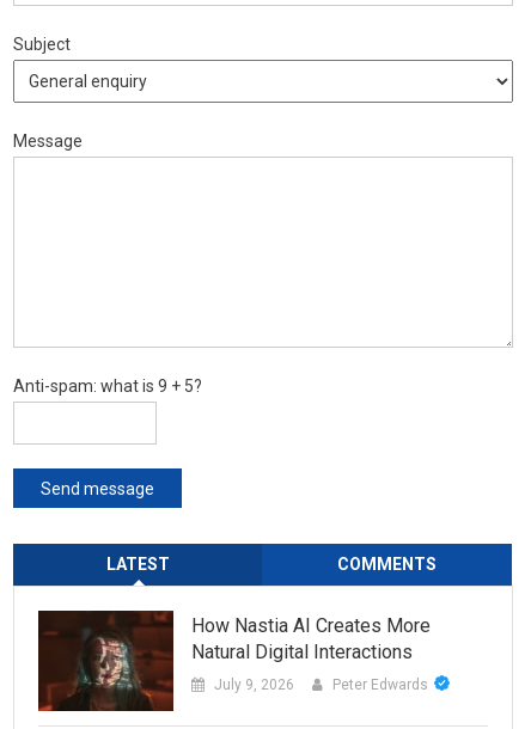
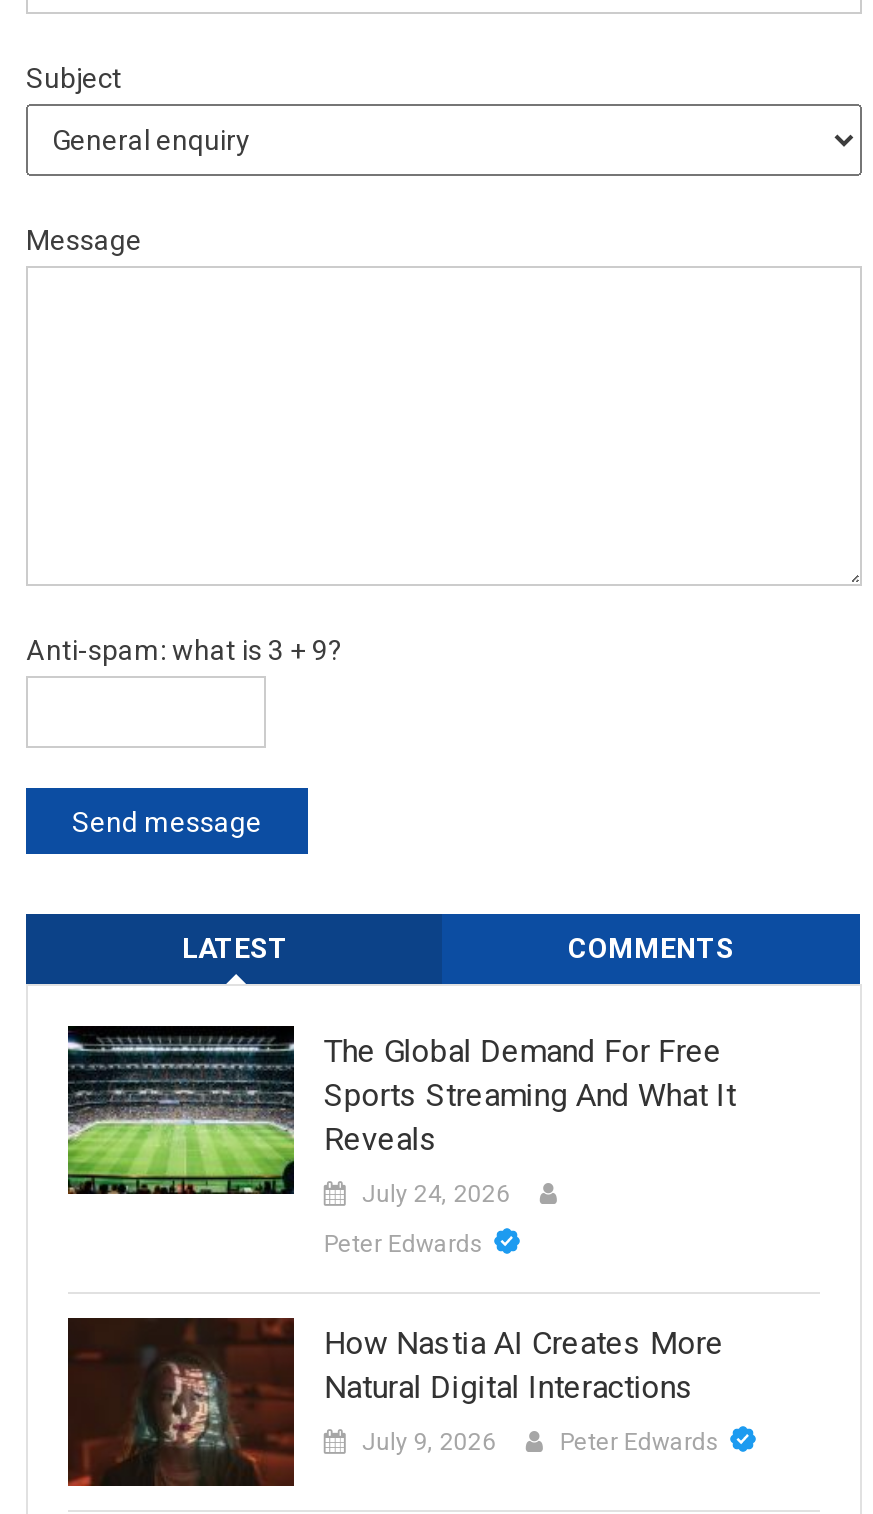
- Anti-spam: what is 9 + 5?
+ Anti-spam: what is 3 + 9?

+ [image]
+ The Global Demand For Free
+ Sports Streaming And What It
+ Reveals
+ July 24, 2026
+ Peter Edwards
